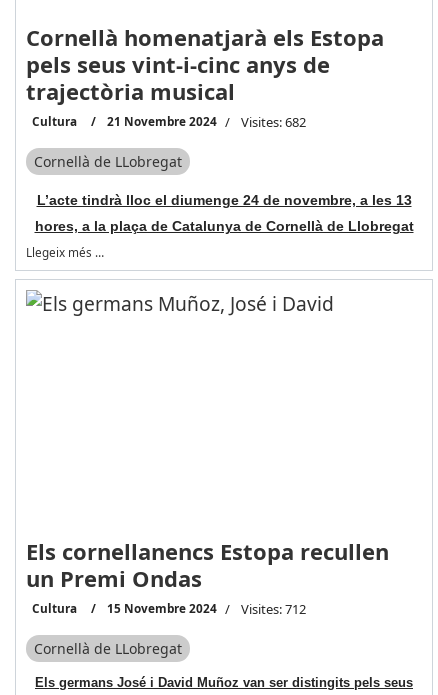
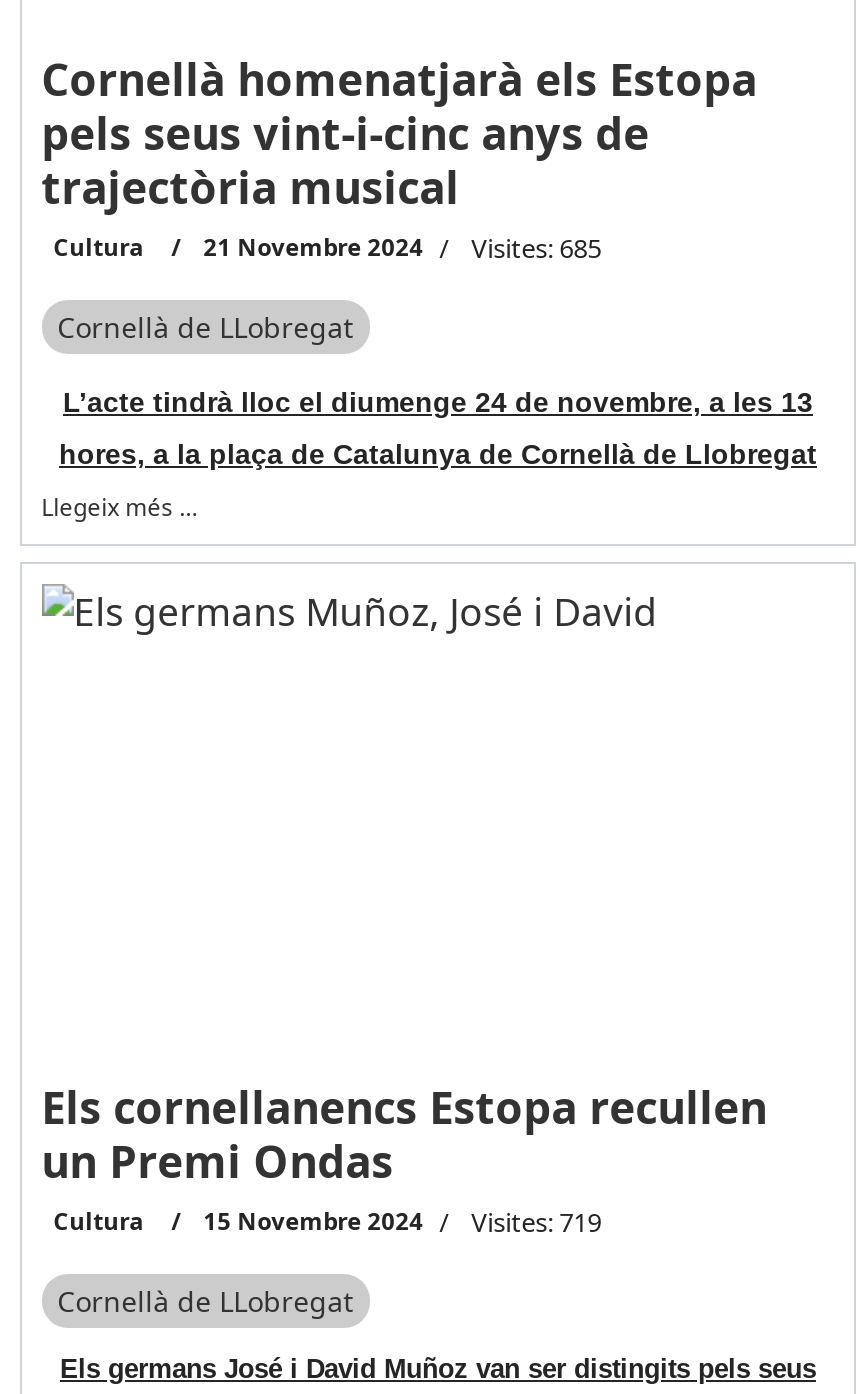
- Cultura 21 Novembre 2024 Visites: 682
+ Cultura 21 Novembre 2024 Visites: 685

- Cultura 15 Novembre 2024 Visites: 712
+ Cultura 15 Novembre 2024 Visites: 719
